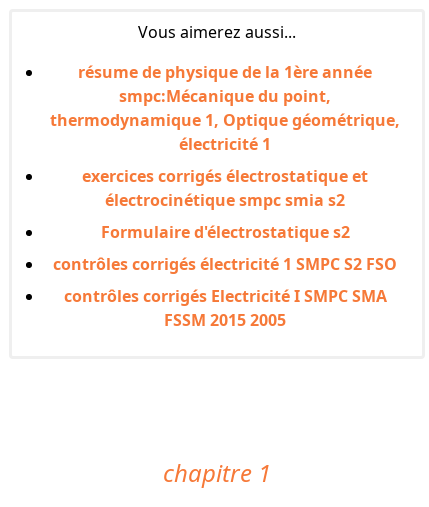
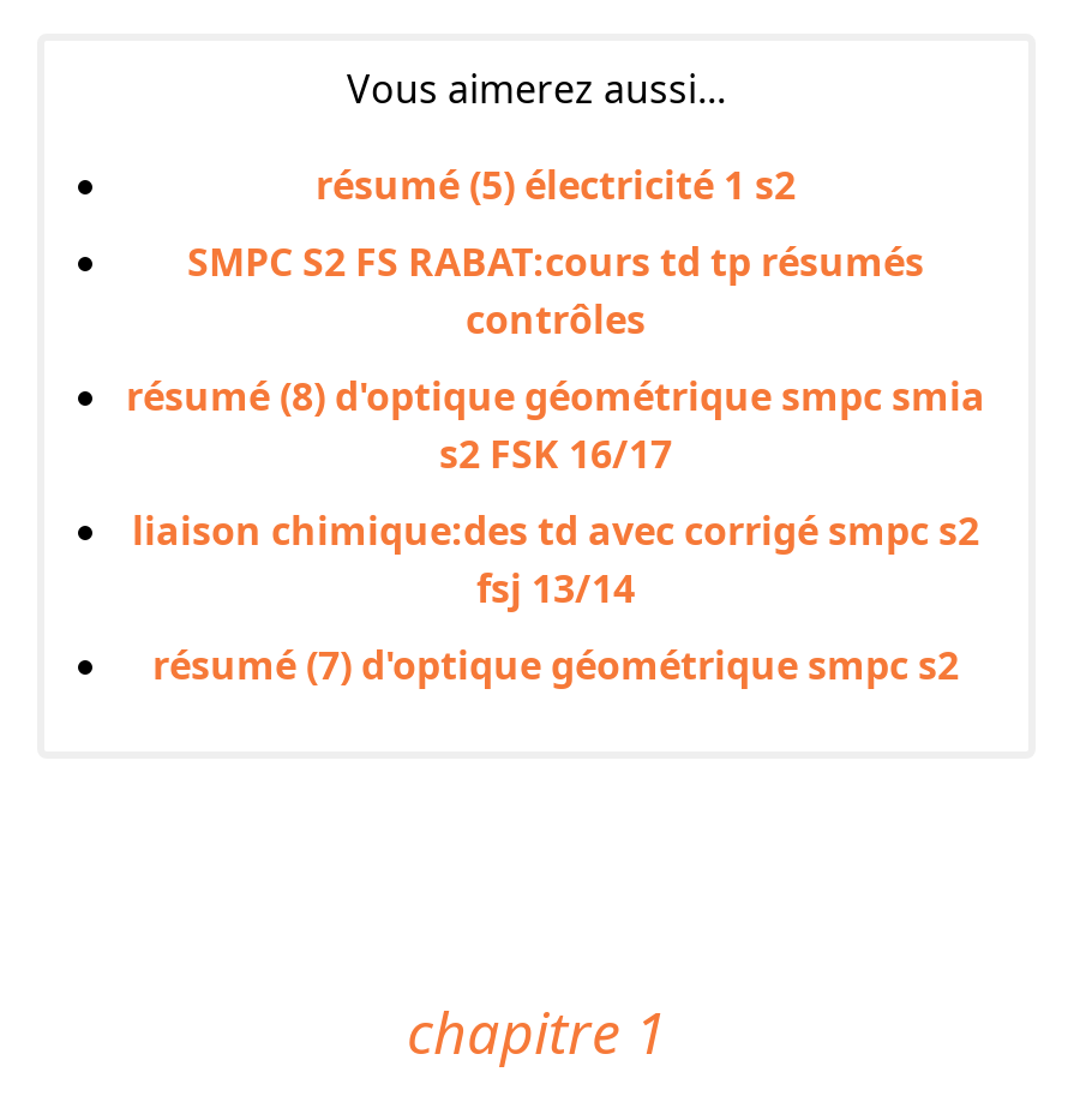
- résume de physique de la 1ère année
- smpc:Mécanique du point,
- thermodynamique 1, Optique géométrique,
- électricité 1
+ résumé (5) électricité 1 s2

- exercices corrigés électrostatique et
- électrocinétique smpc smia s2
+ SMPC S2 FS RABAT:cours td tp résumés
+ contrôles

- Formulaire d'électrostatique s2
+ résumé (8) d'optique géométrique smpc smia
+ s2 FSK 16/17

- contrôles corrigés électricité 1 SMPC S2 FSO
+ liaison chimique:des td avec corrigé smpc s2
+ fsj 13/14

- contrôles corrigés Electricité I SMPC SMA
- FSSM 2015 2005
+ résumé (7) d'optique géométrique smpc s2
